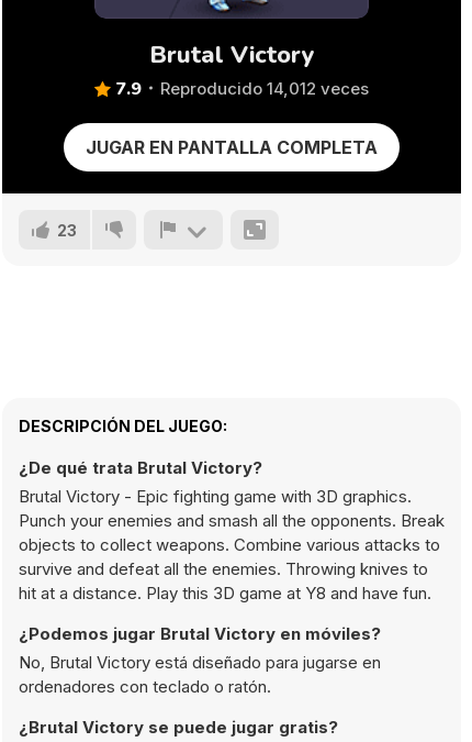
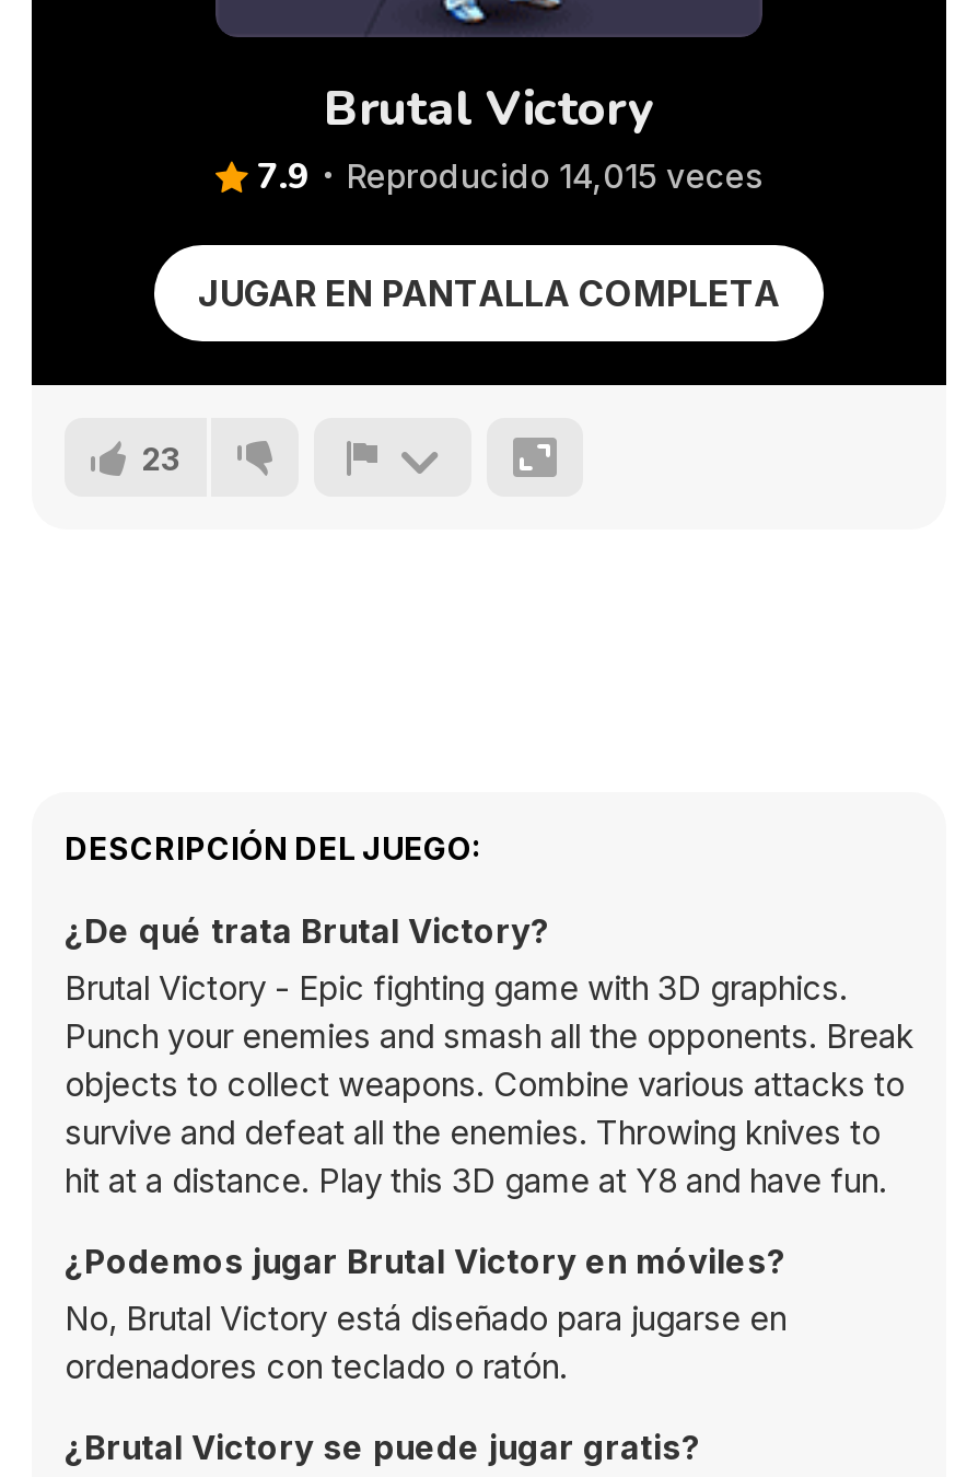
- Reproducido 14,012 veces
+ Reproducido 14,015 veces
